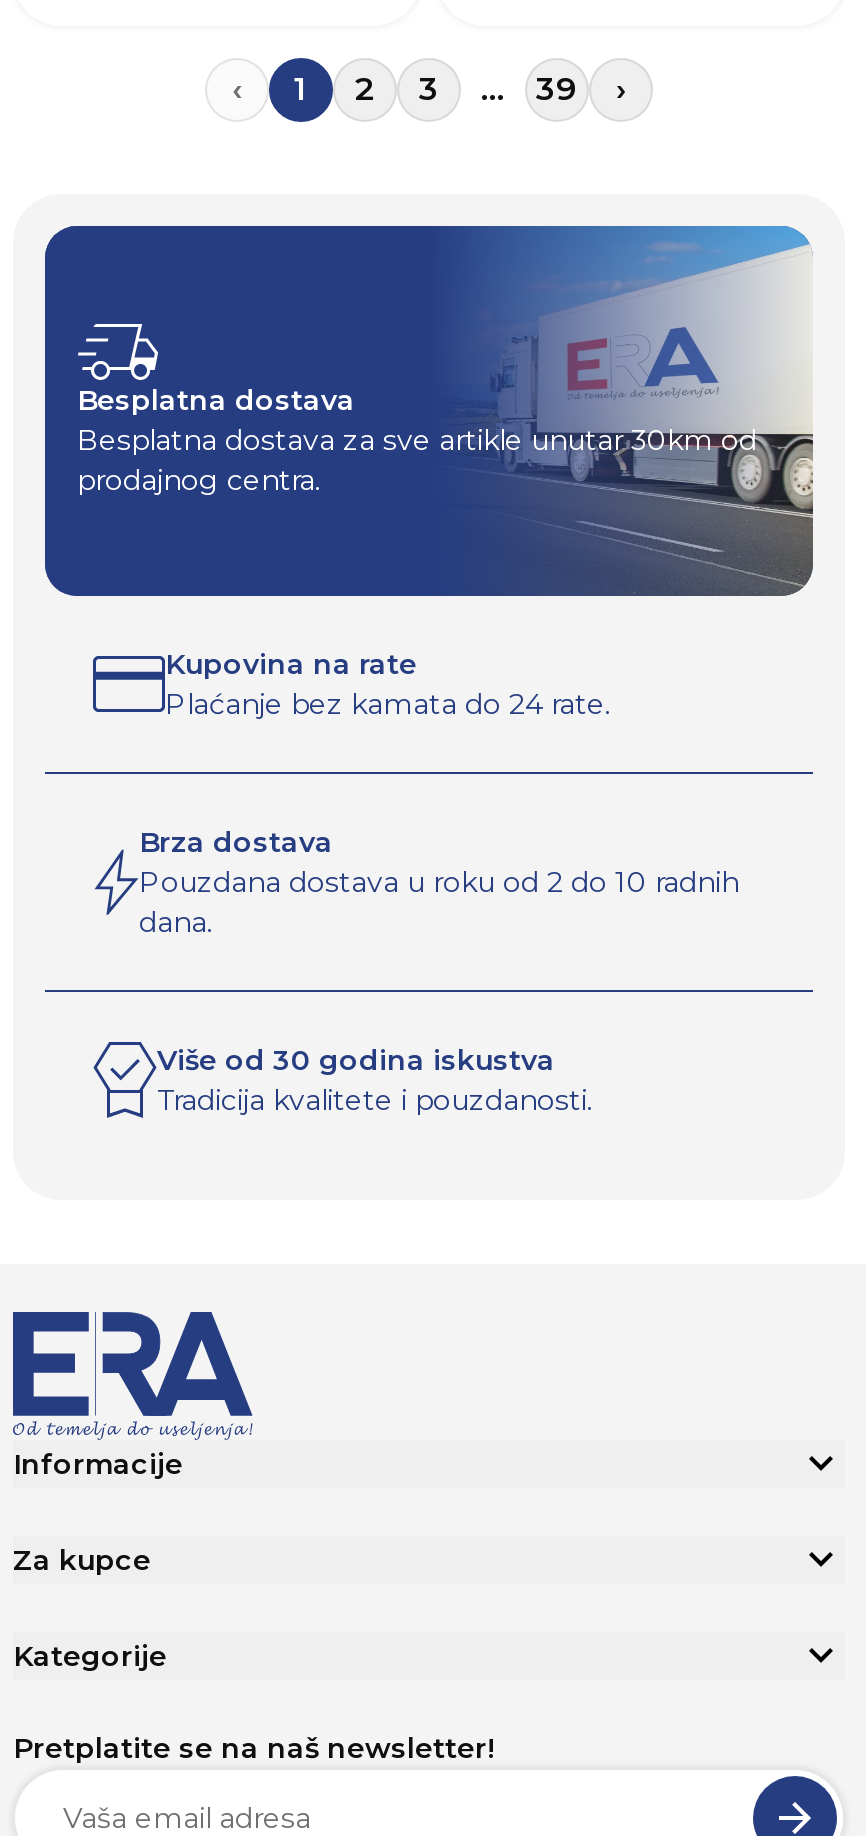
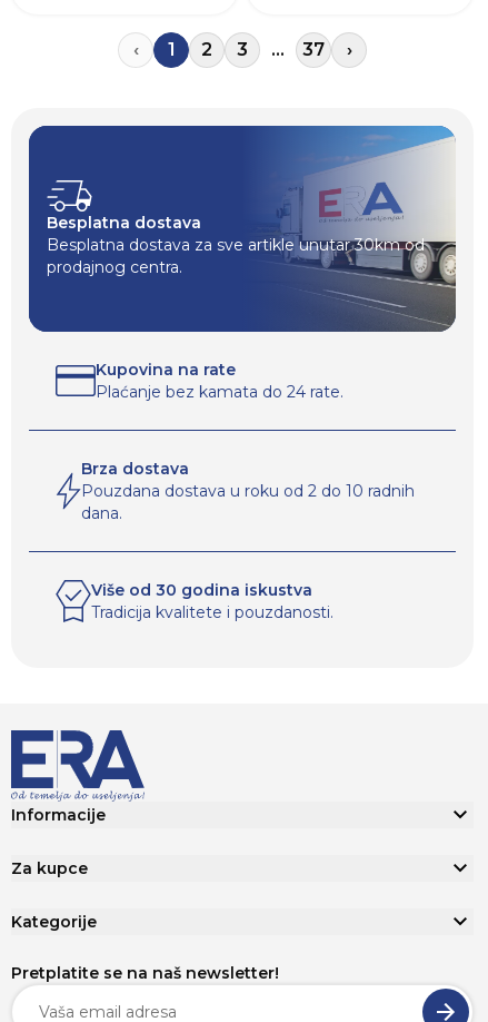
- 39
+ 37
